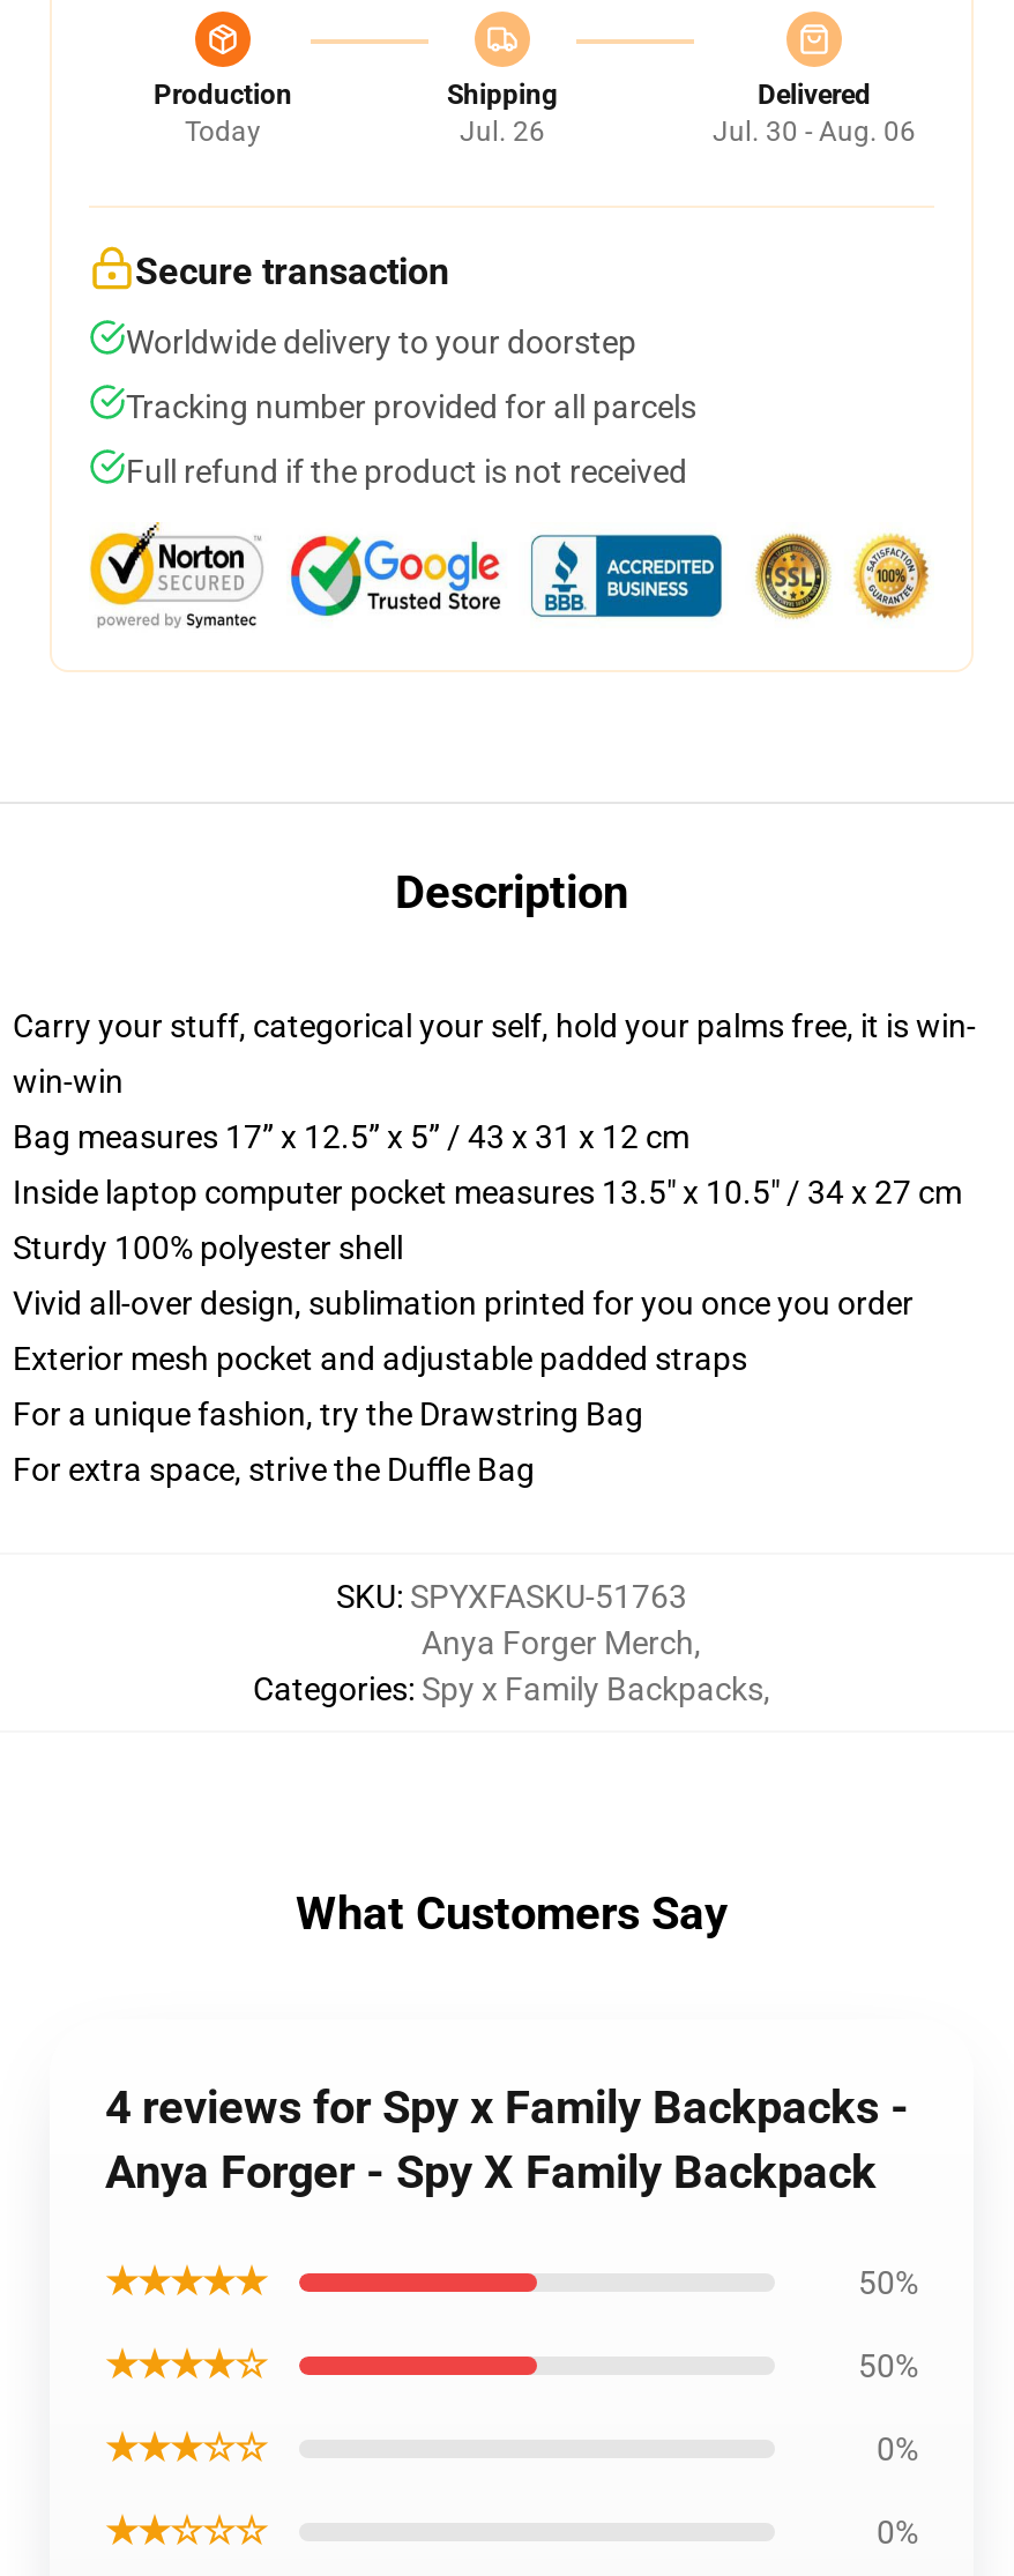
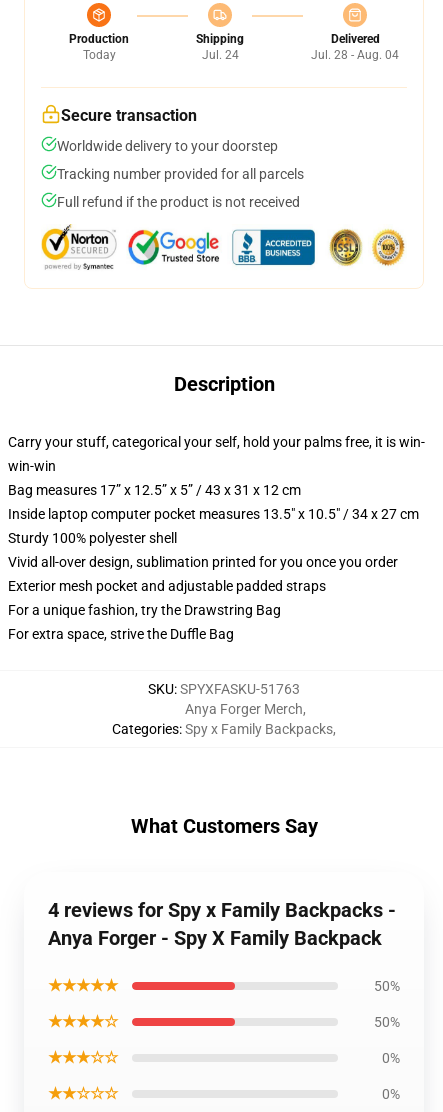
- Jul. 26
+ Jul. 24

- Jul. 30 - Aug. 06
+ Jul. 28 - Aug. 04
